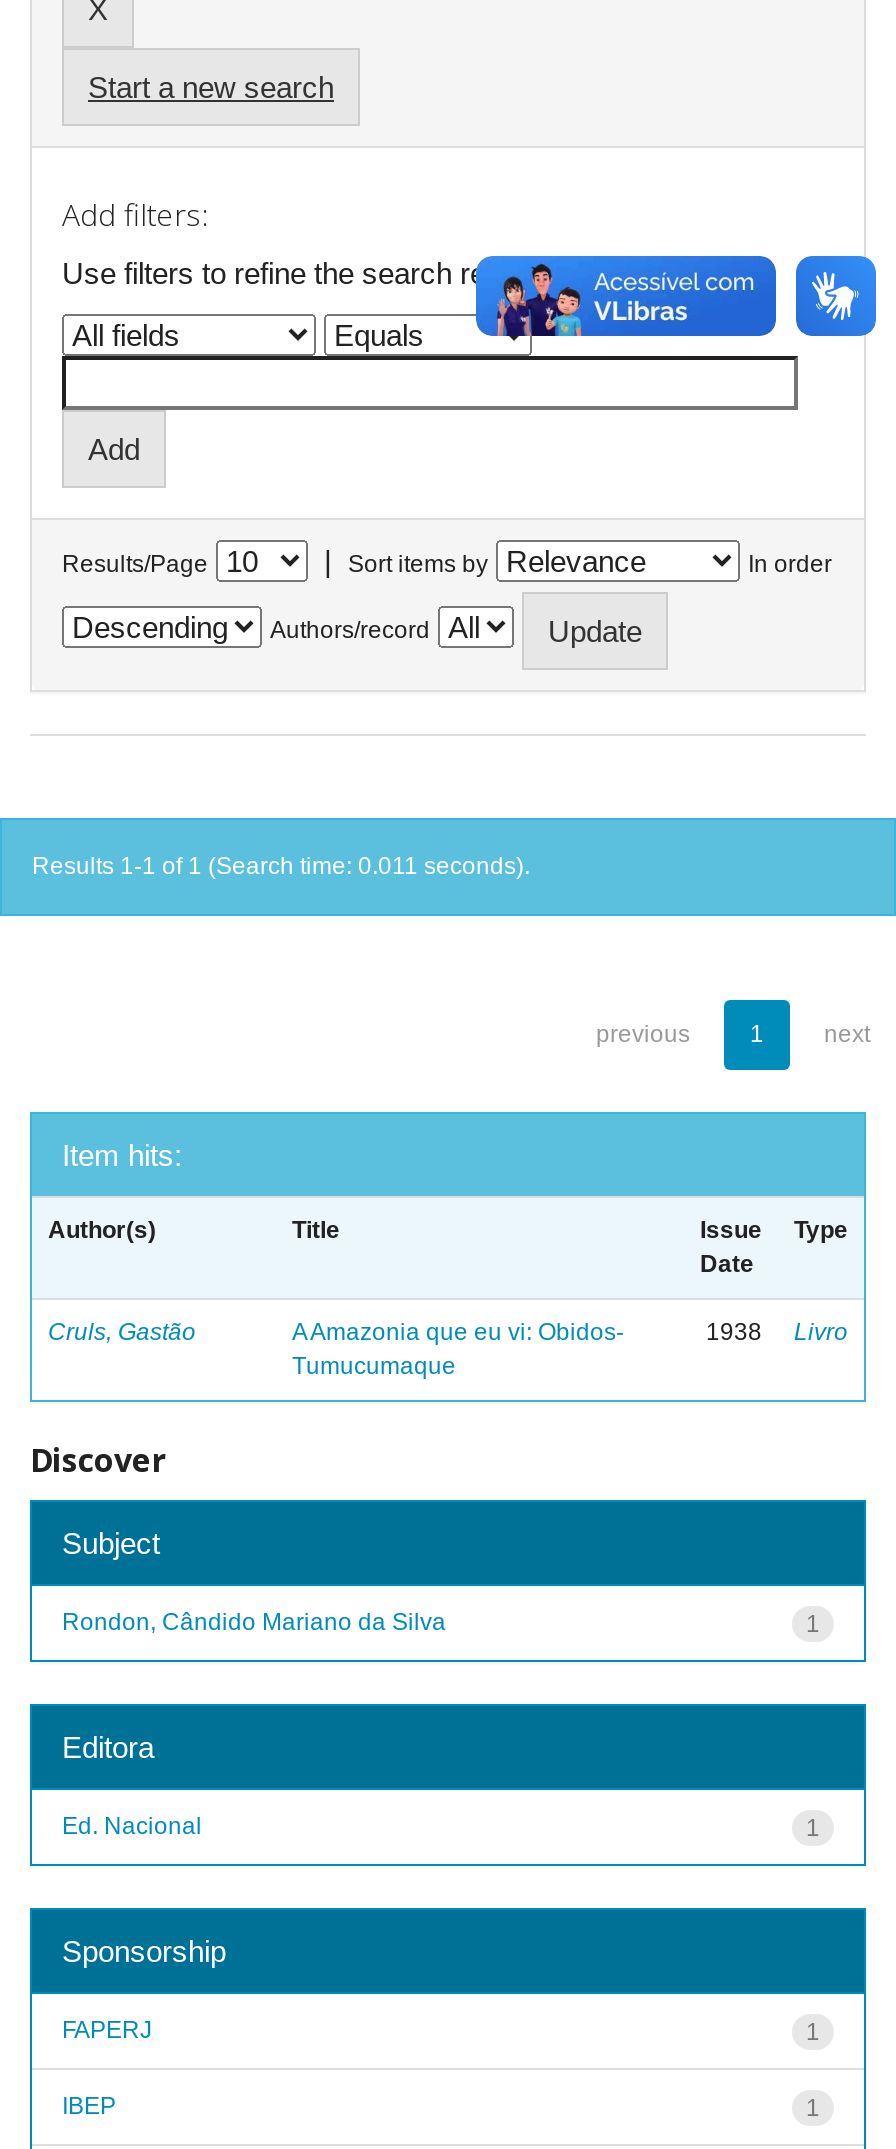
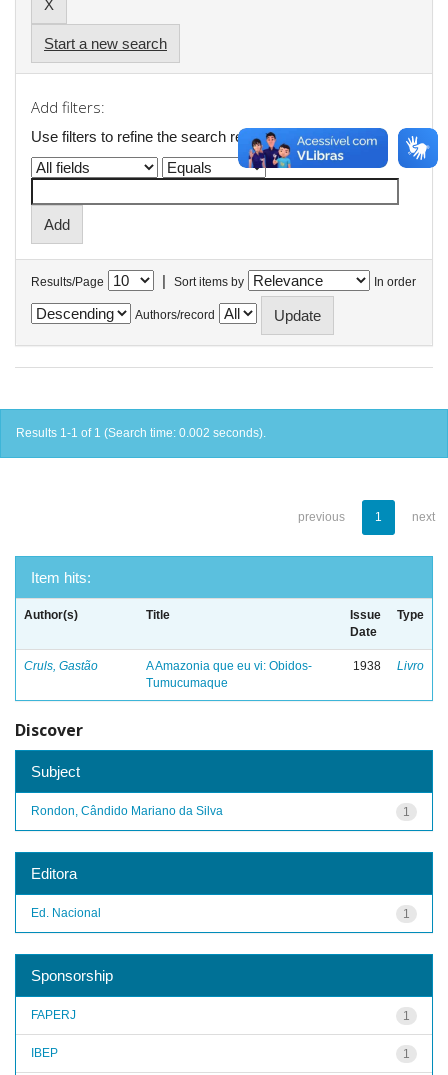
- Results 1-1 of 1 (Search time: 0.011 seconds).
+ Results 1-1 of 1 (Search time: 0.002 seconds).
